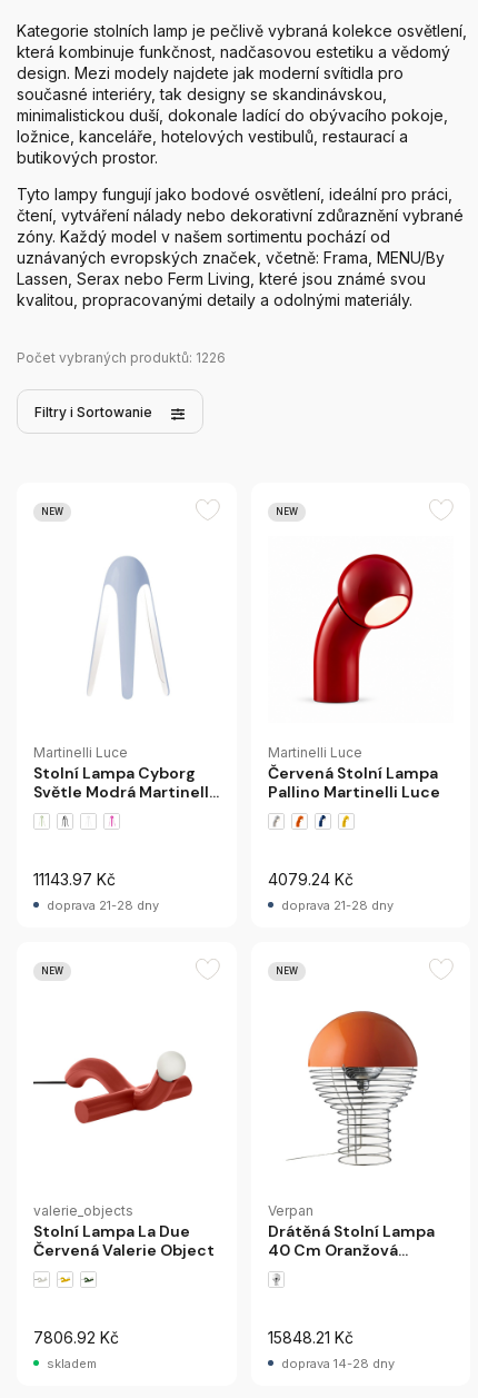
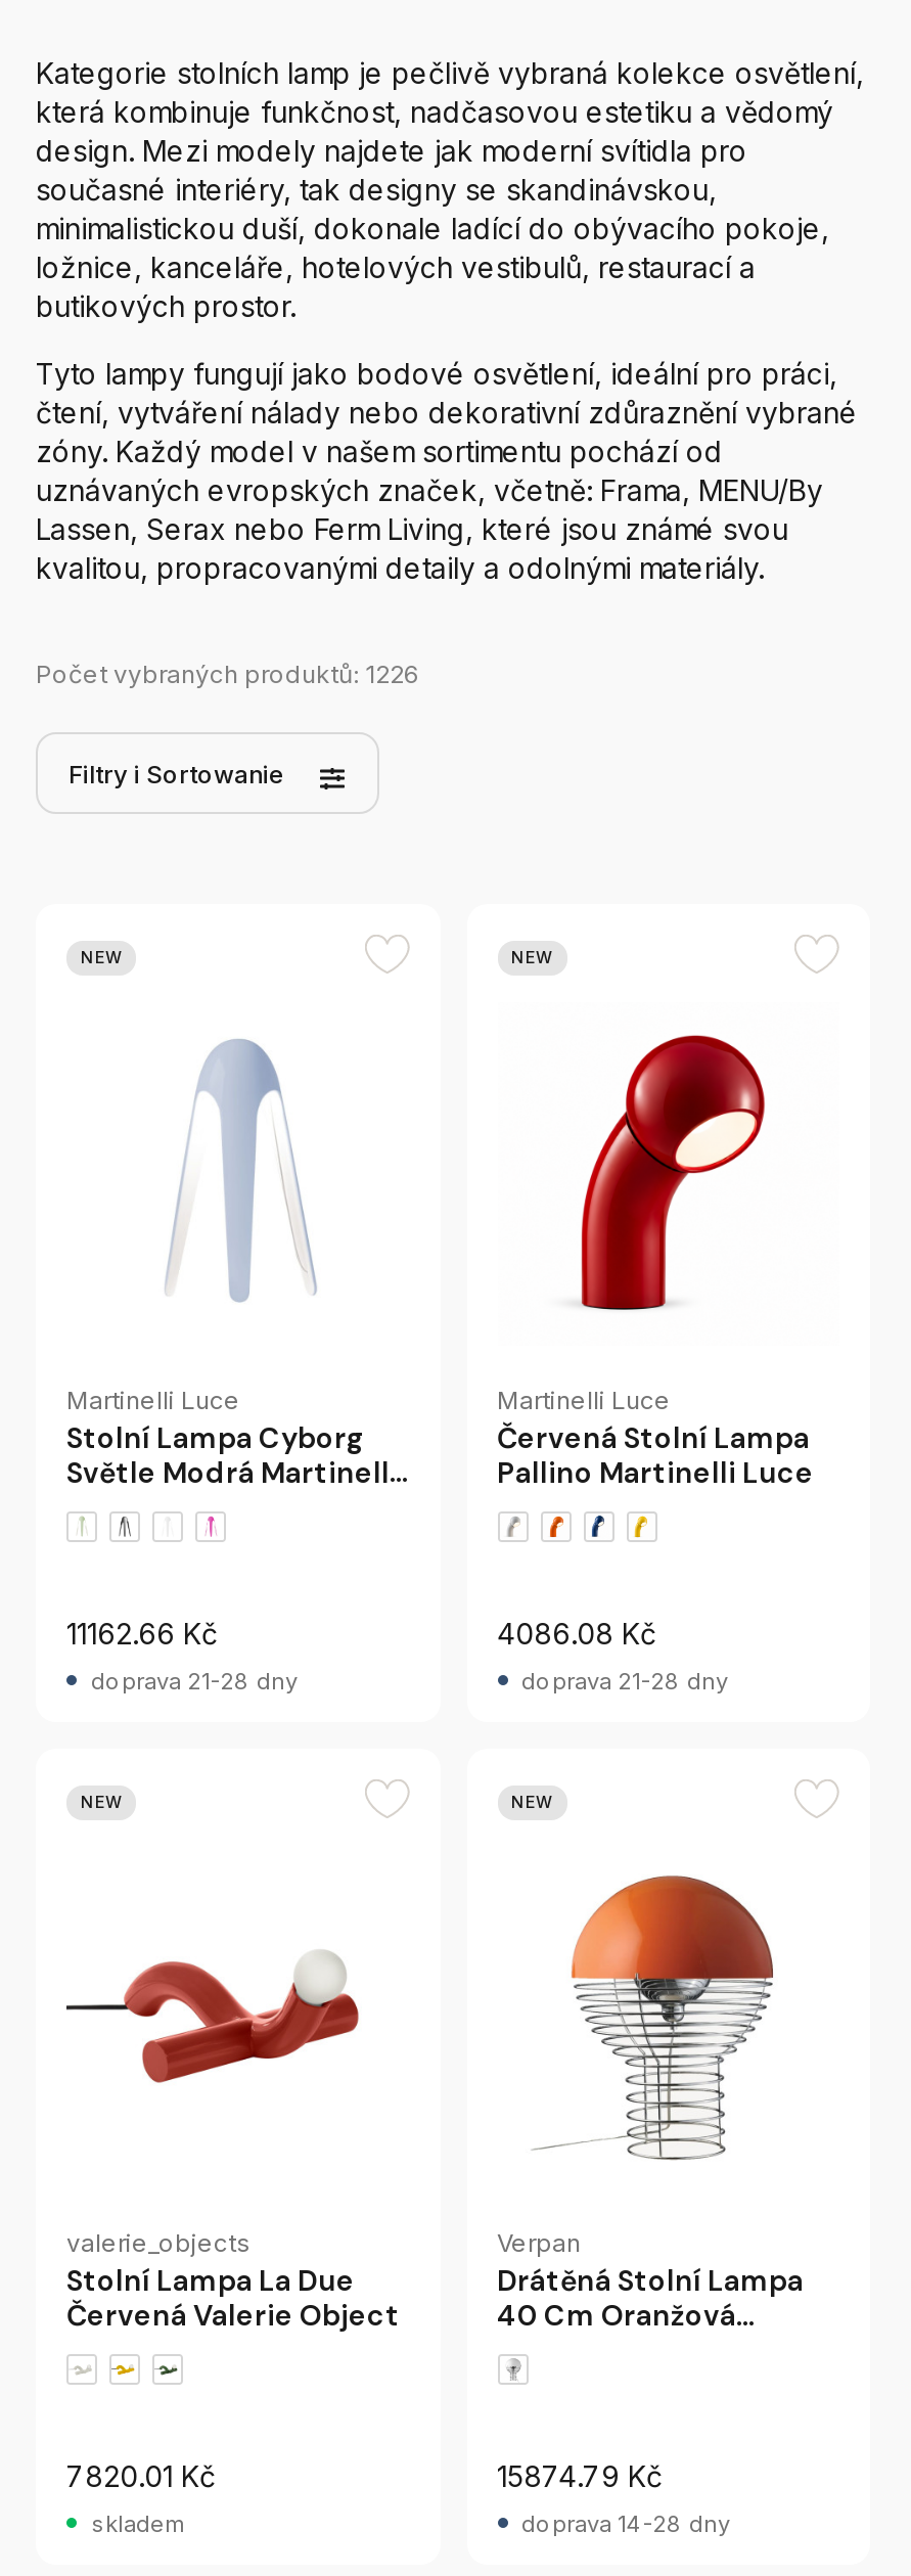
- 11143.97 Kč
+ 11162.66 Kč

- 4079.24 Kč
+ 4086.08 Kč

- 7806.92 Kč
+ 7820.01 Kč

- 15848.21 Kč
+ 15874.79 Kč
